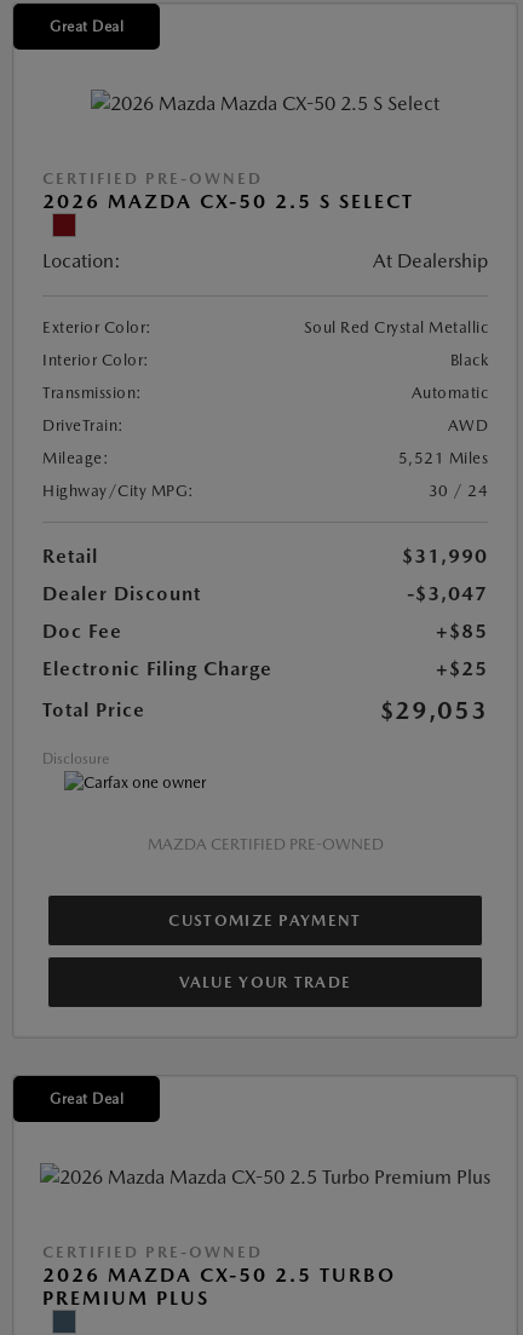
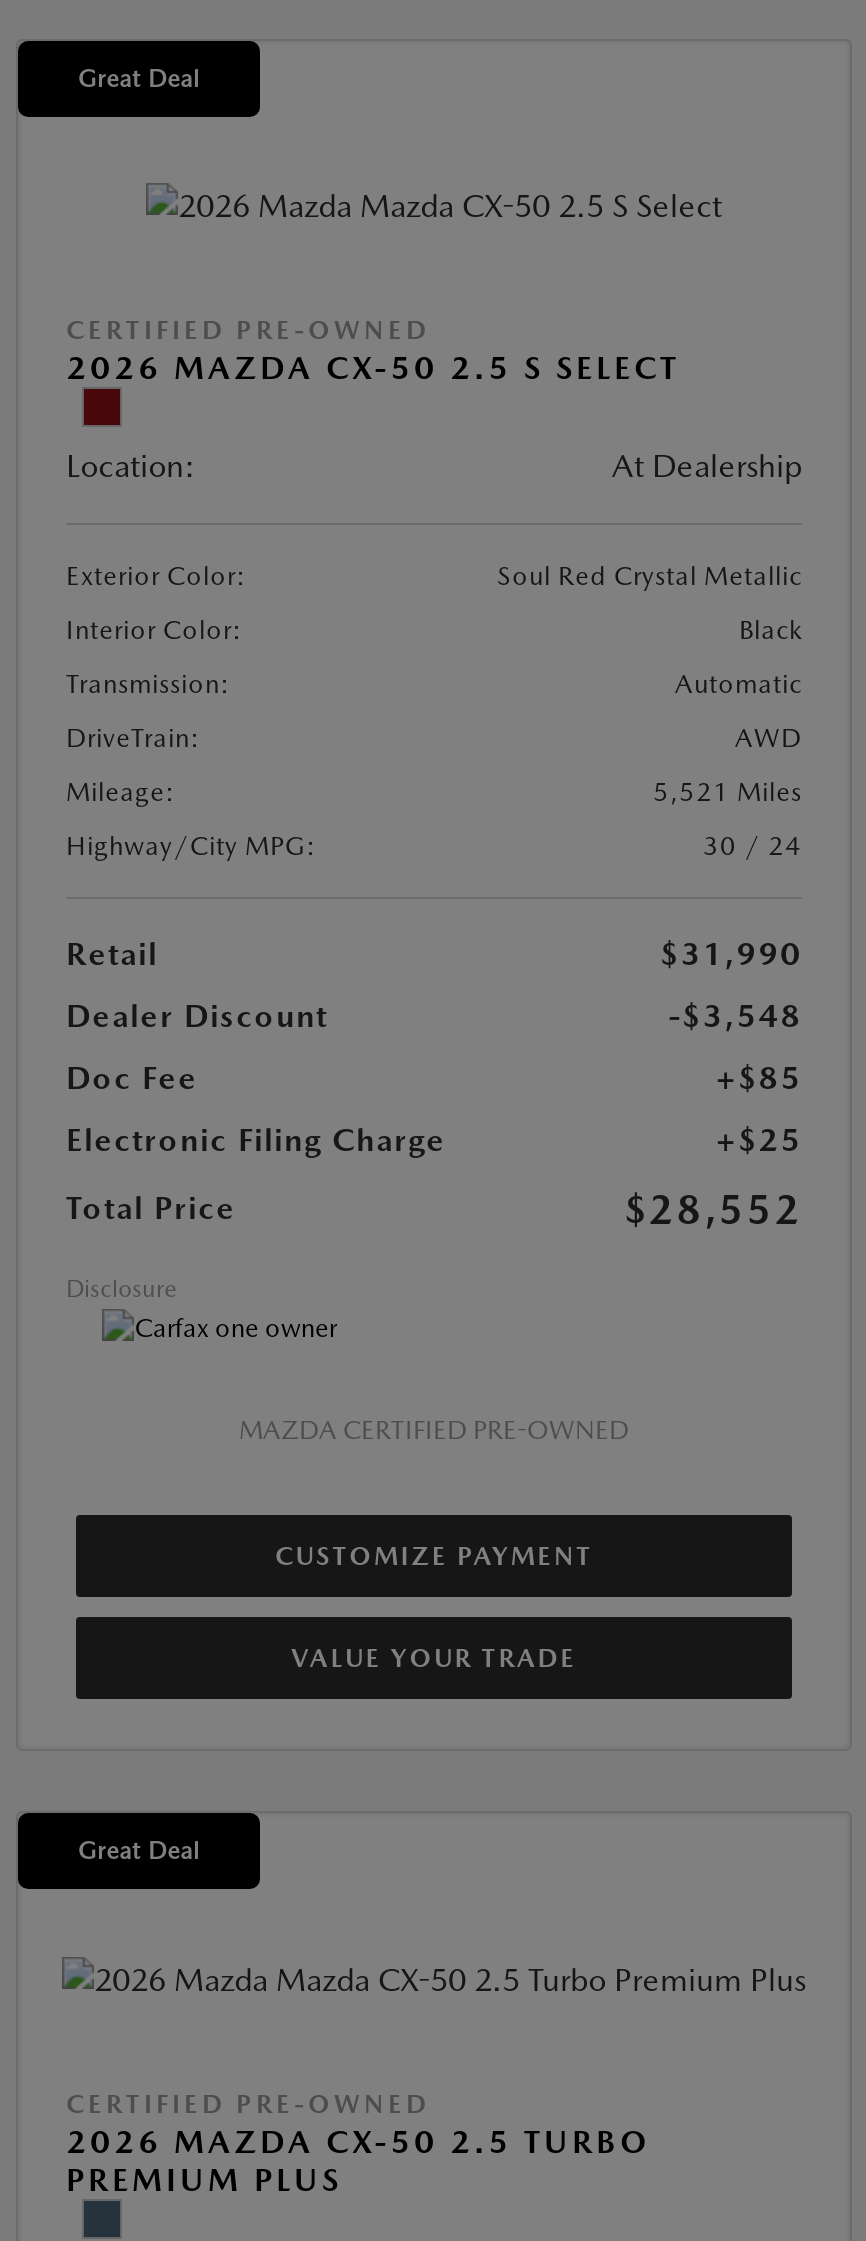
- -$3,047
+ -$3,548

- $29,053
+ $28,552
